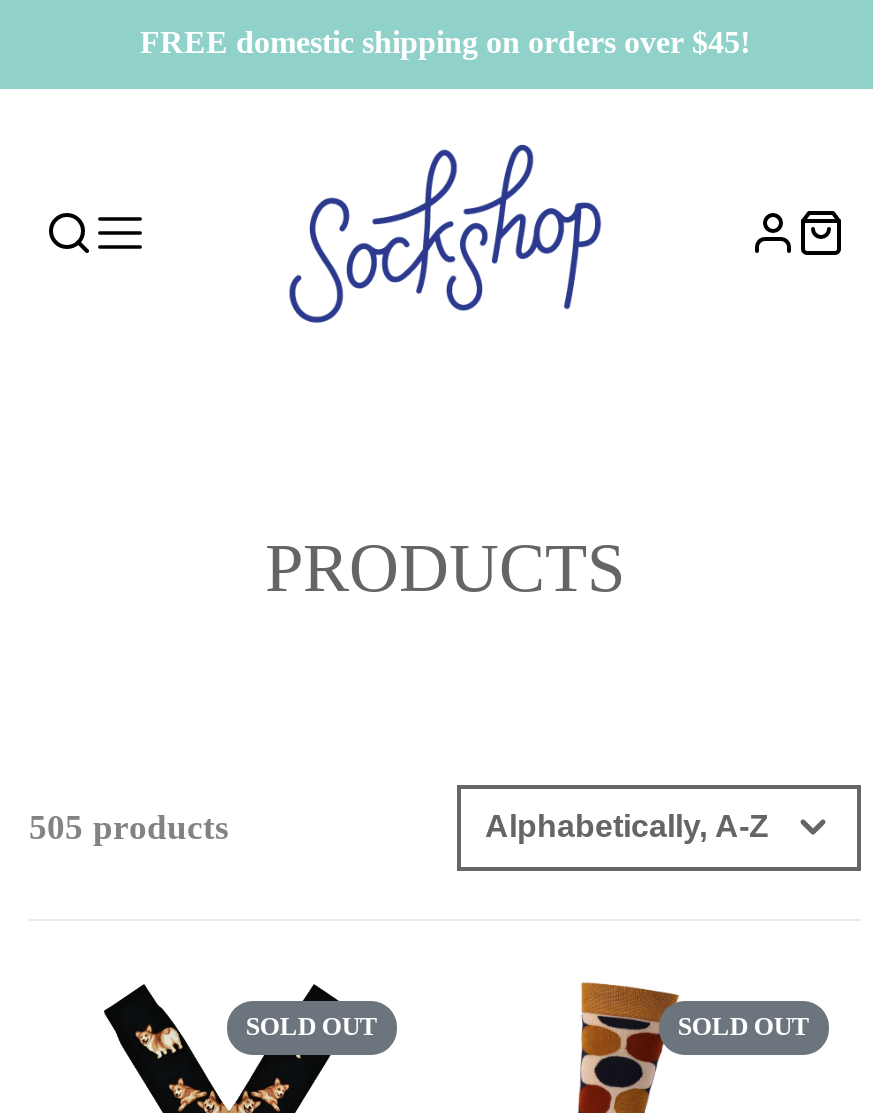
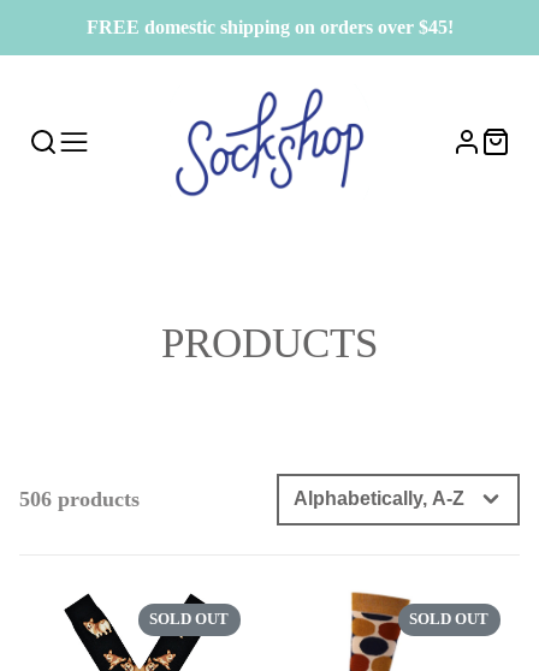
- 505 products
+ 506 products
